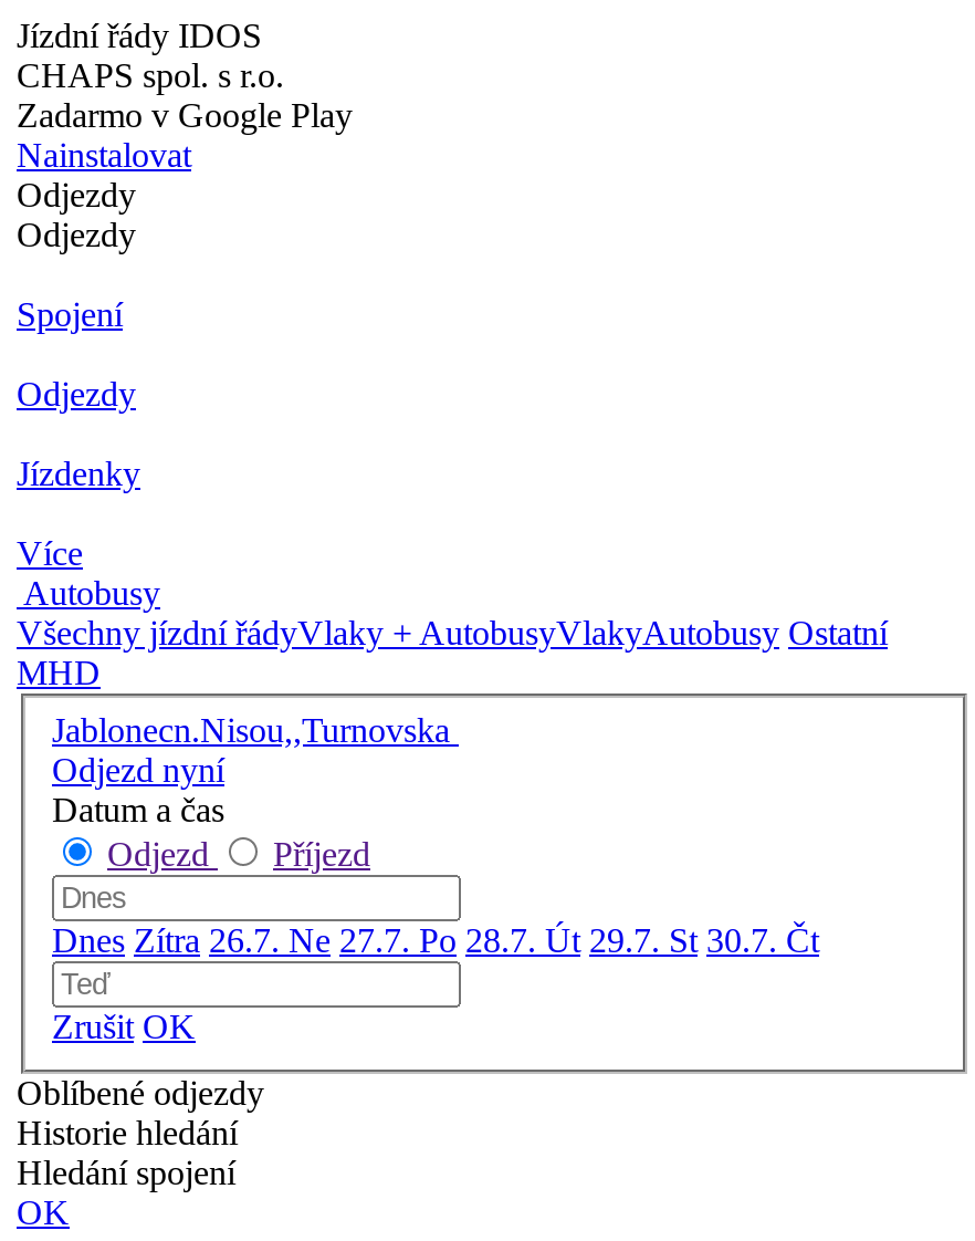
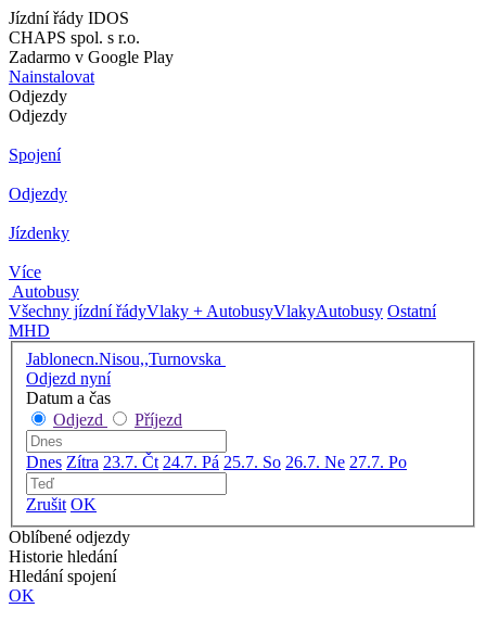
- Dnes Zítra 26.7. Ne 27.7. Po 28.7. Út 29.7. St 30.7. Čt
+ Dnes Zítra 23.7. Čt 24.7. Pá 25.7. So 26.7. Ne 27.7. Po
